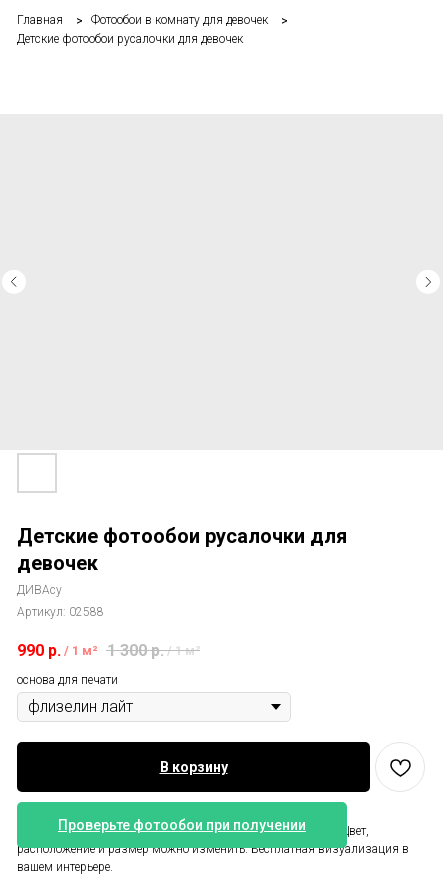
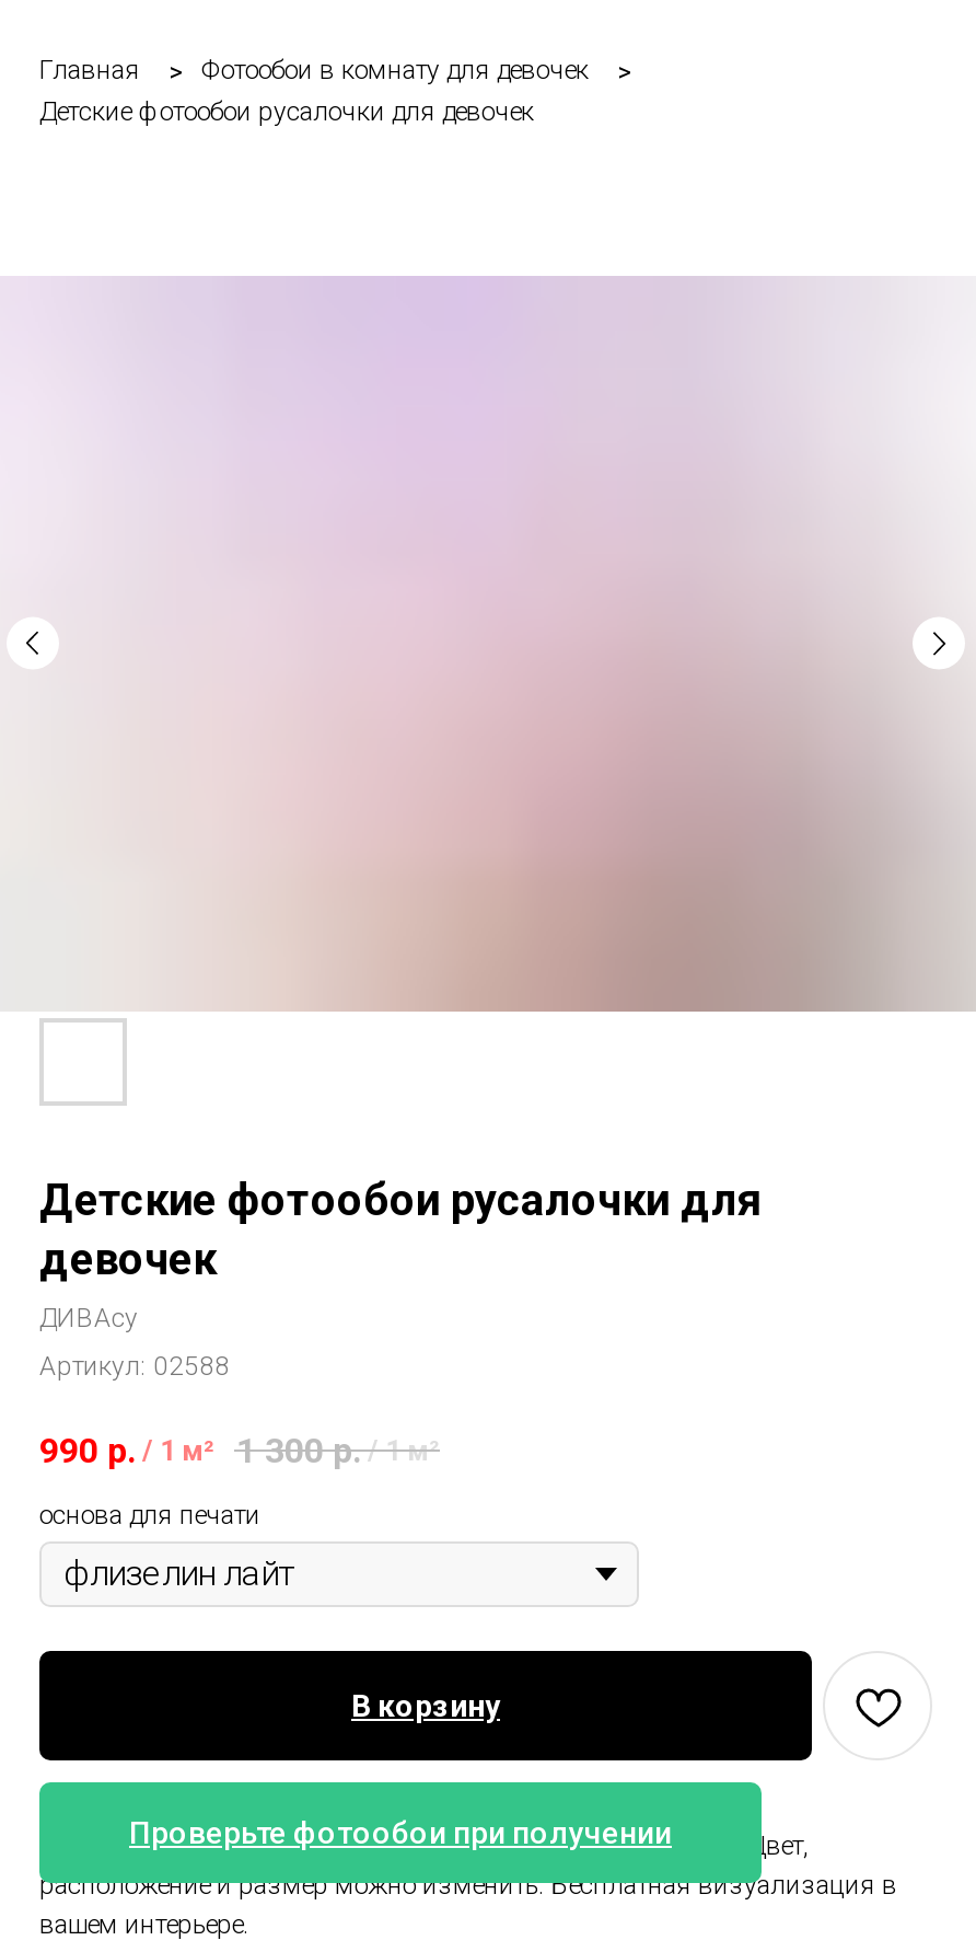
+ [image]
